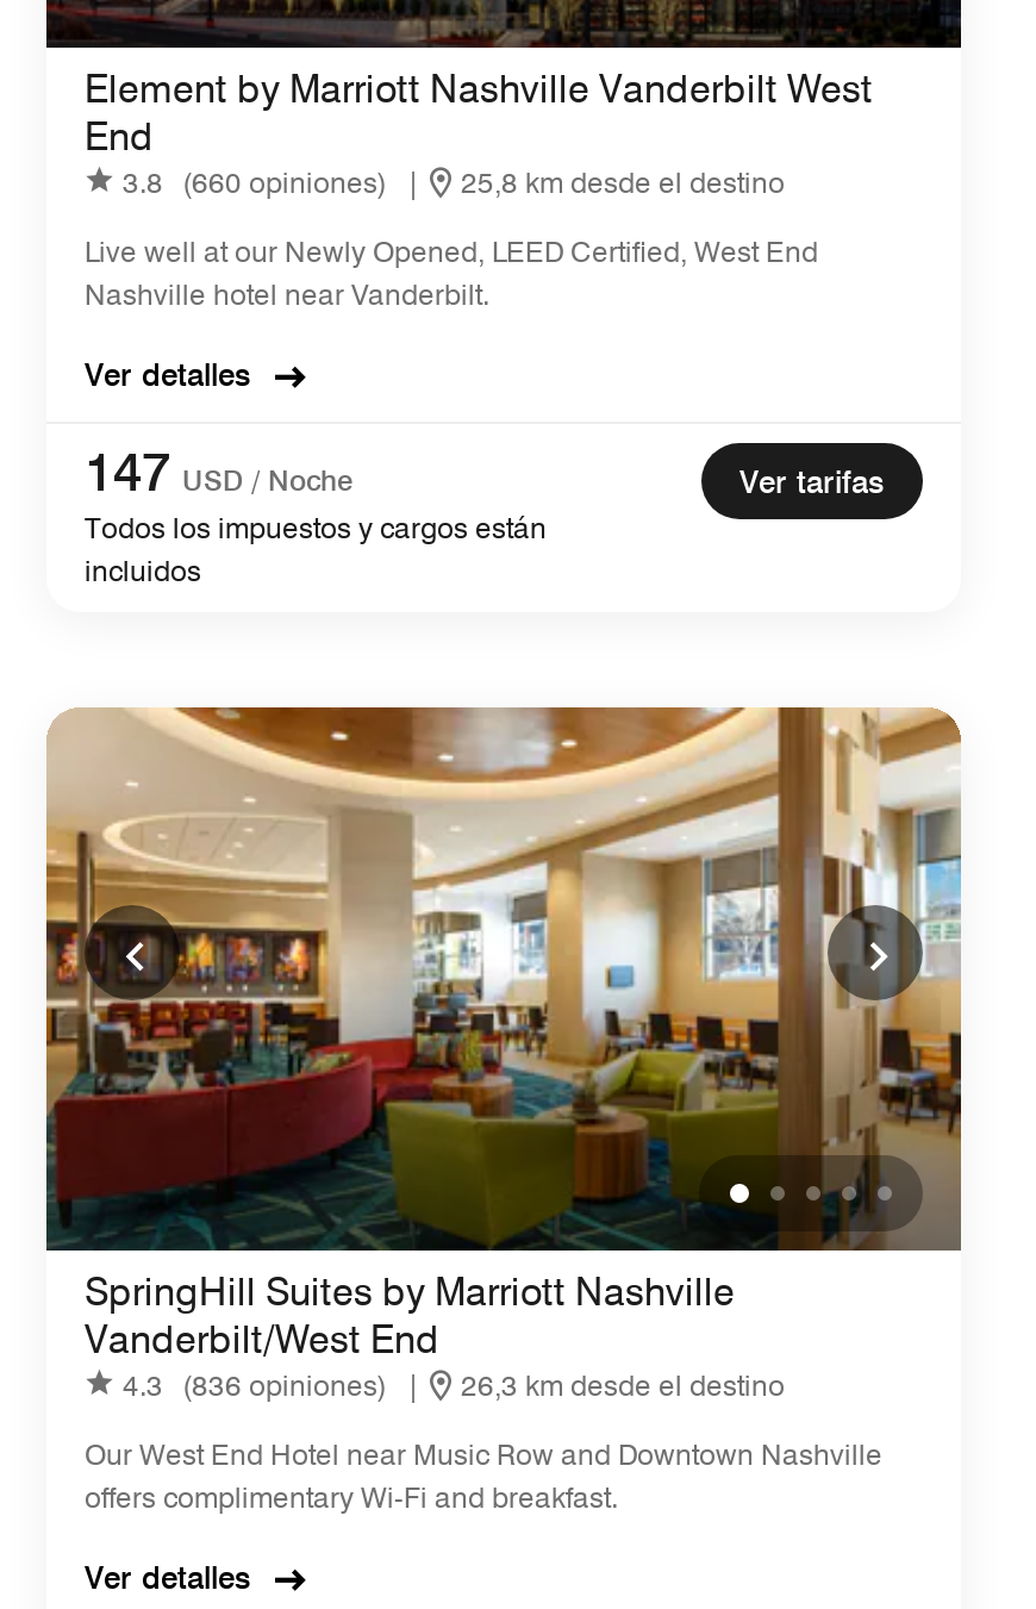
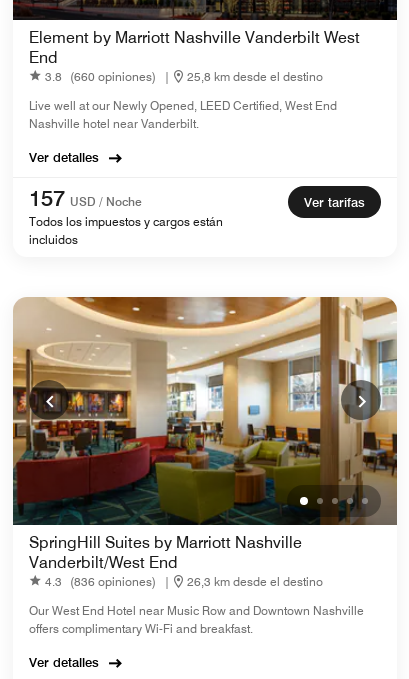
- 147 USD / Noche
+ 157 USD / Noche
